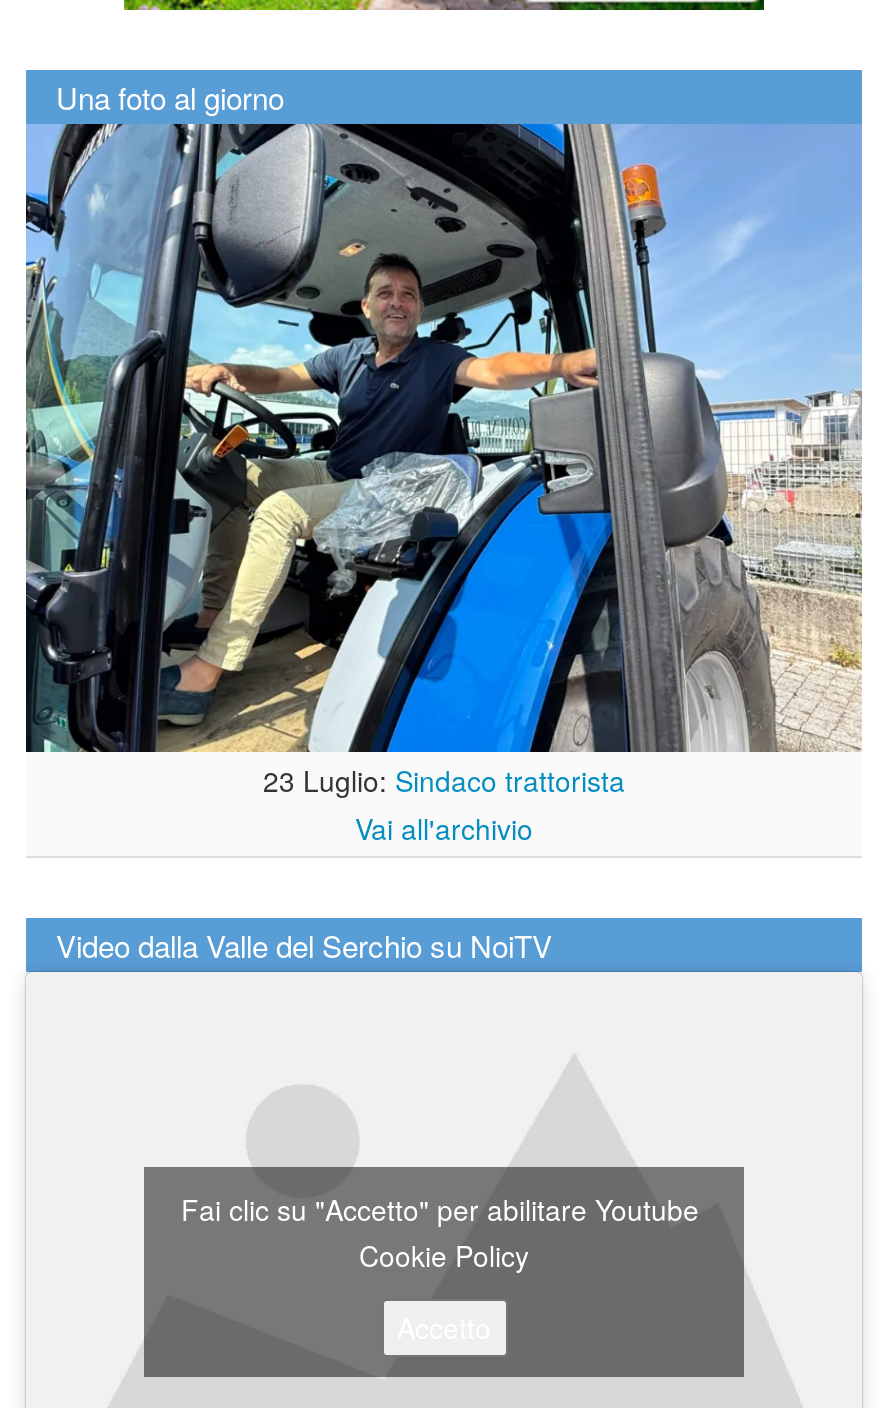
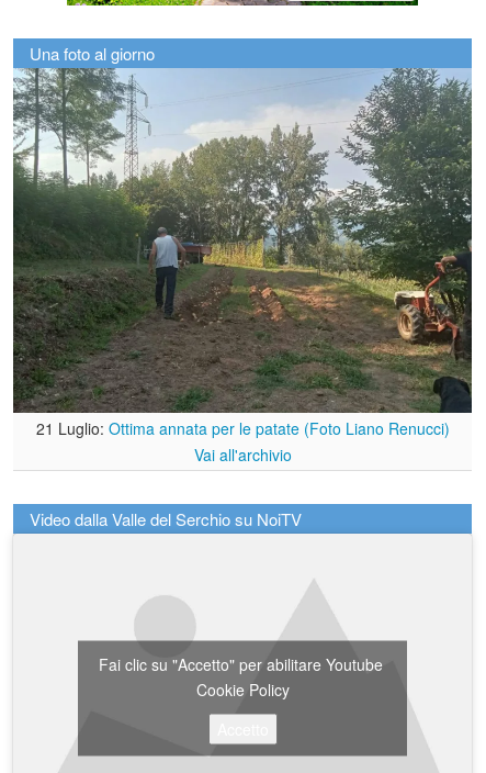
- [image]
- 23 Luglio: Sindaco trattorista
+ [image]
+ 21 Luglio: Ottima annata per le patate (Foto Liano Renucci)
